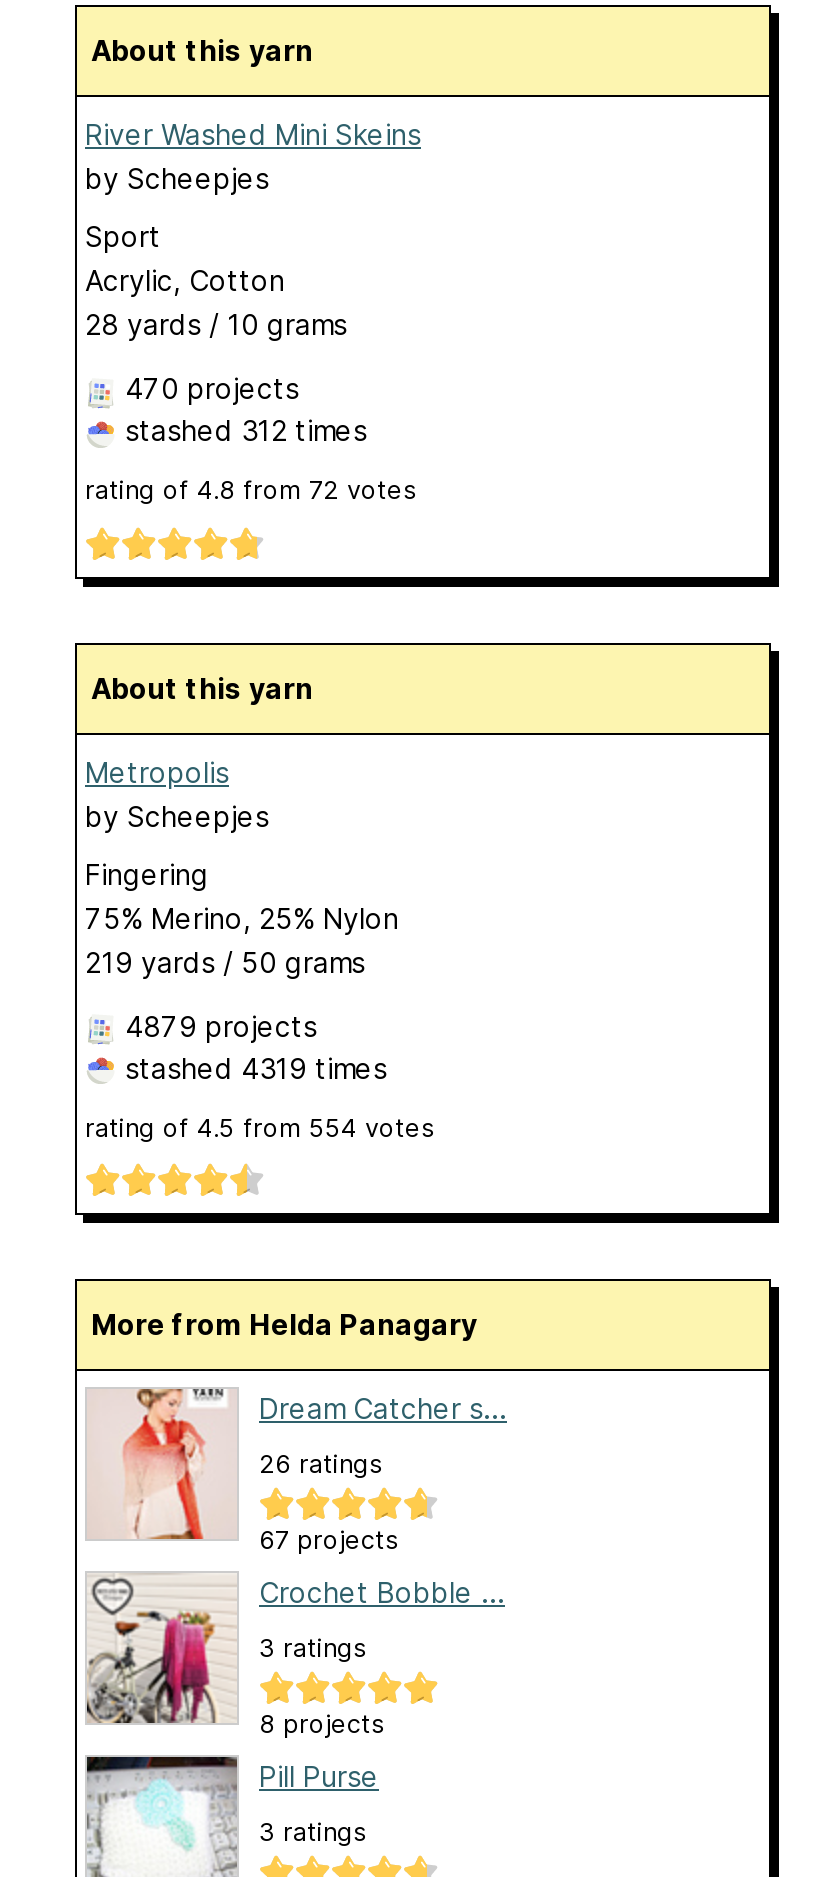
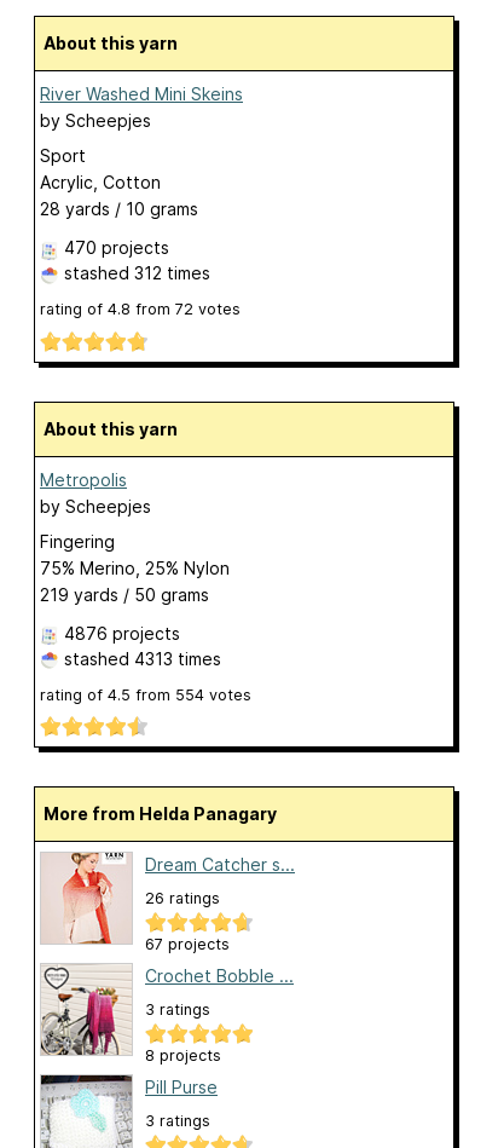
- 4879 projects
+ 4876 projects

- stashed 4319 times
+ stashed 4313 times
